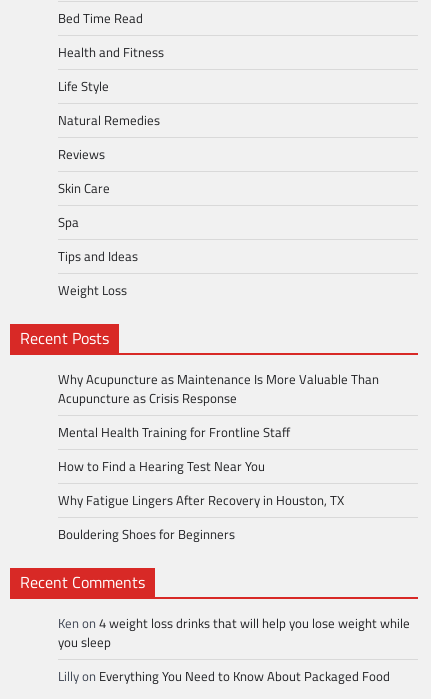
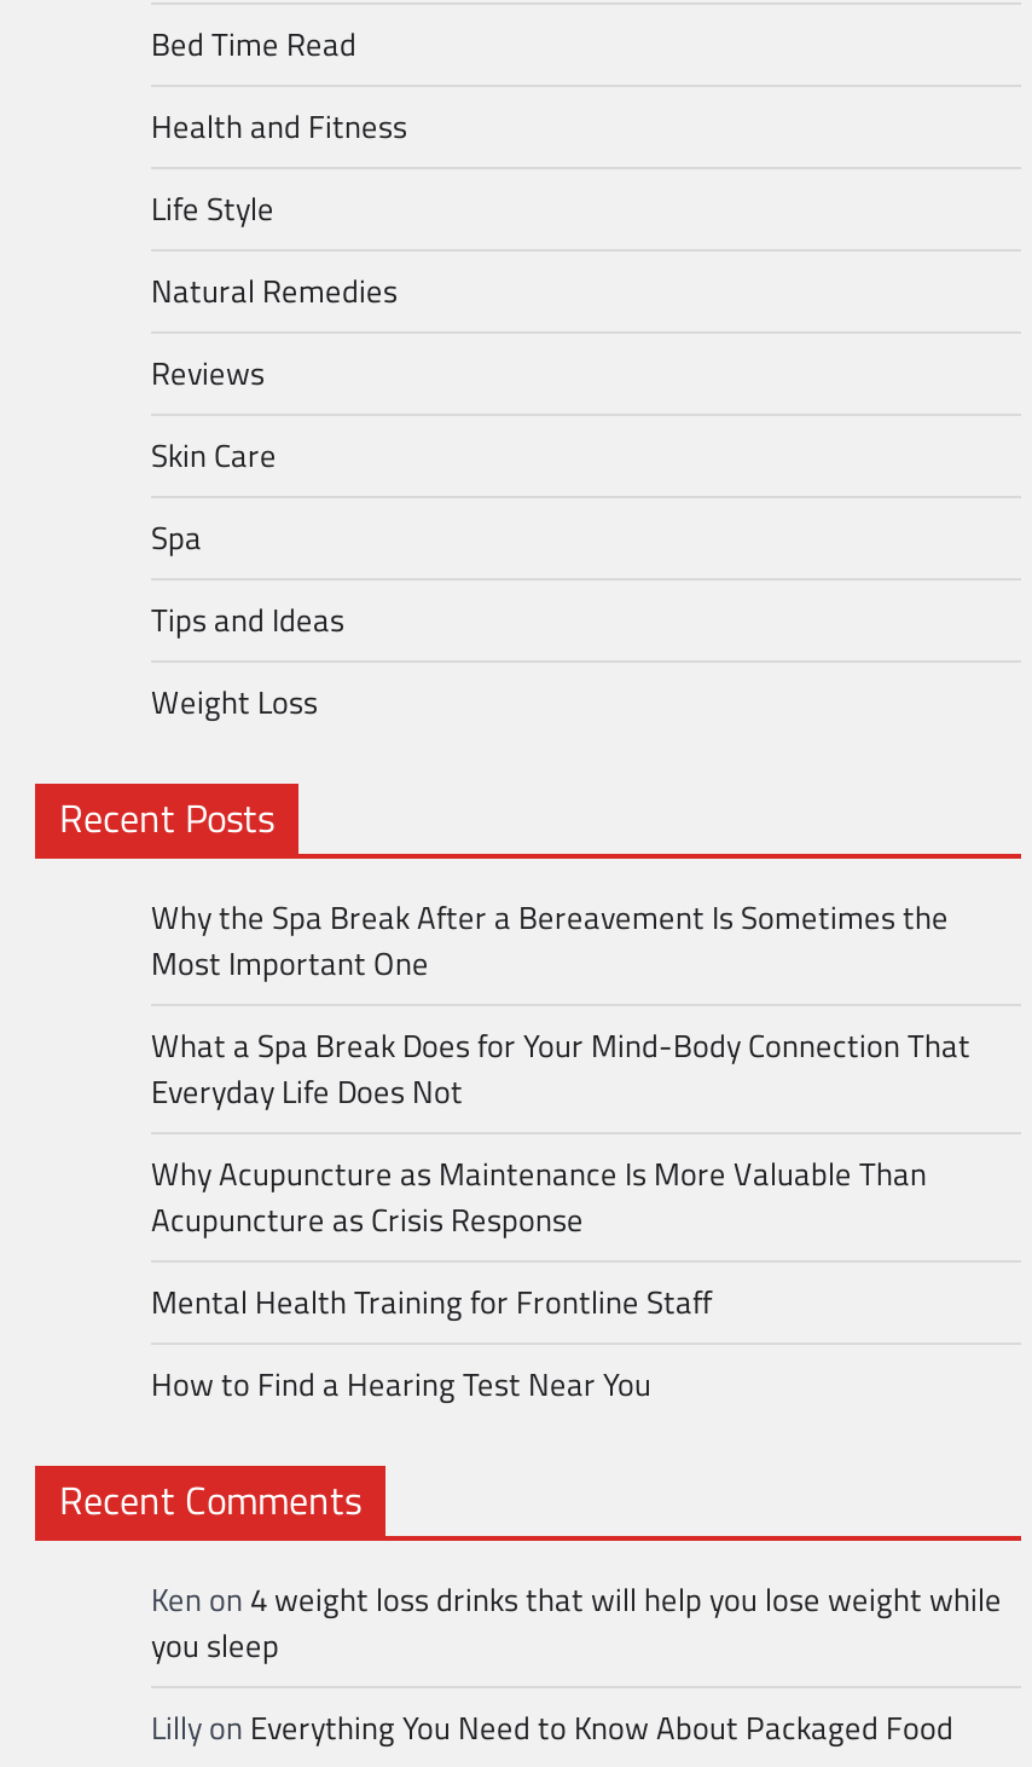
+ Why the Spa Break After a Bereavement Is Sometimes the
+ Most Important One
+ What a Spa Break Does for Your Mind-Body Connection That
+ Everyday Life Does Not

moved down: Why Acupuncture as Maintenance Is More Valuable Than | Acupuncture as Crisis Response | Mental Health Training for Frontline Staff | How to Find a Hearing Test Near You

- Why Fatigue Lingers After Recovery in Houston, TX
- Bouldering Shoes for Beginners
